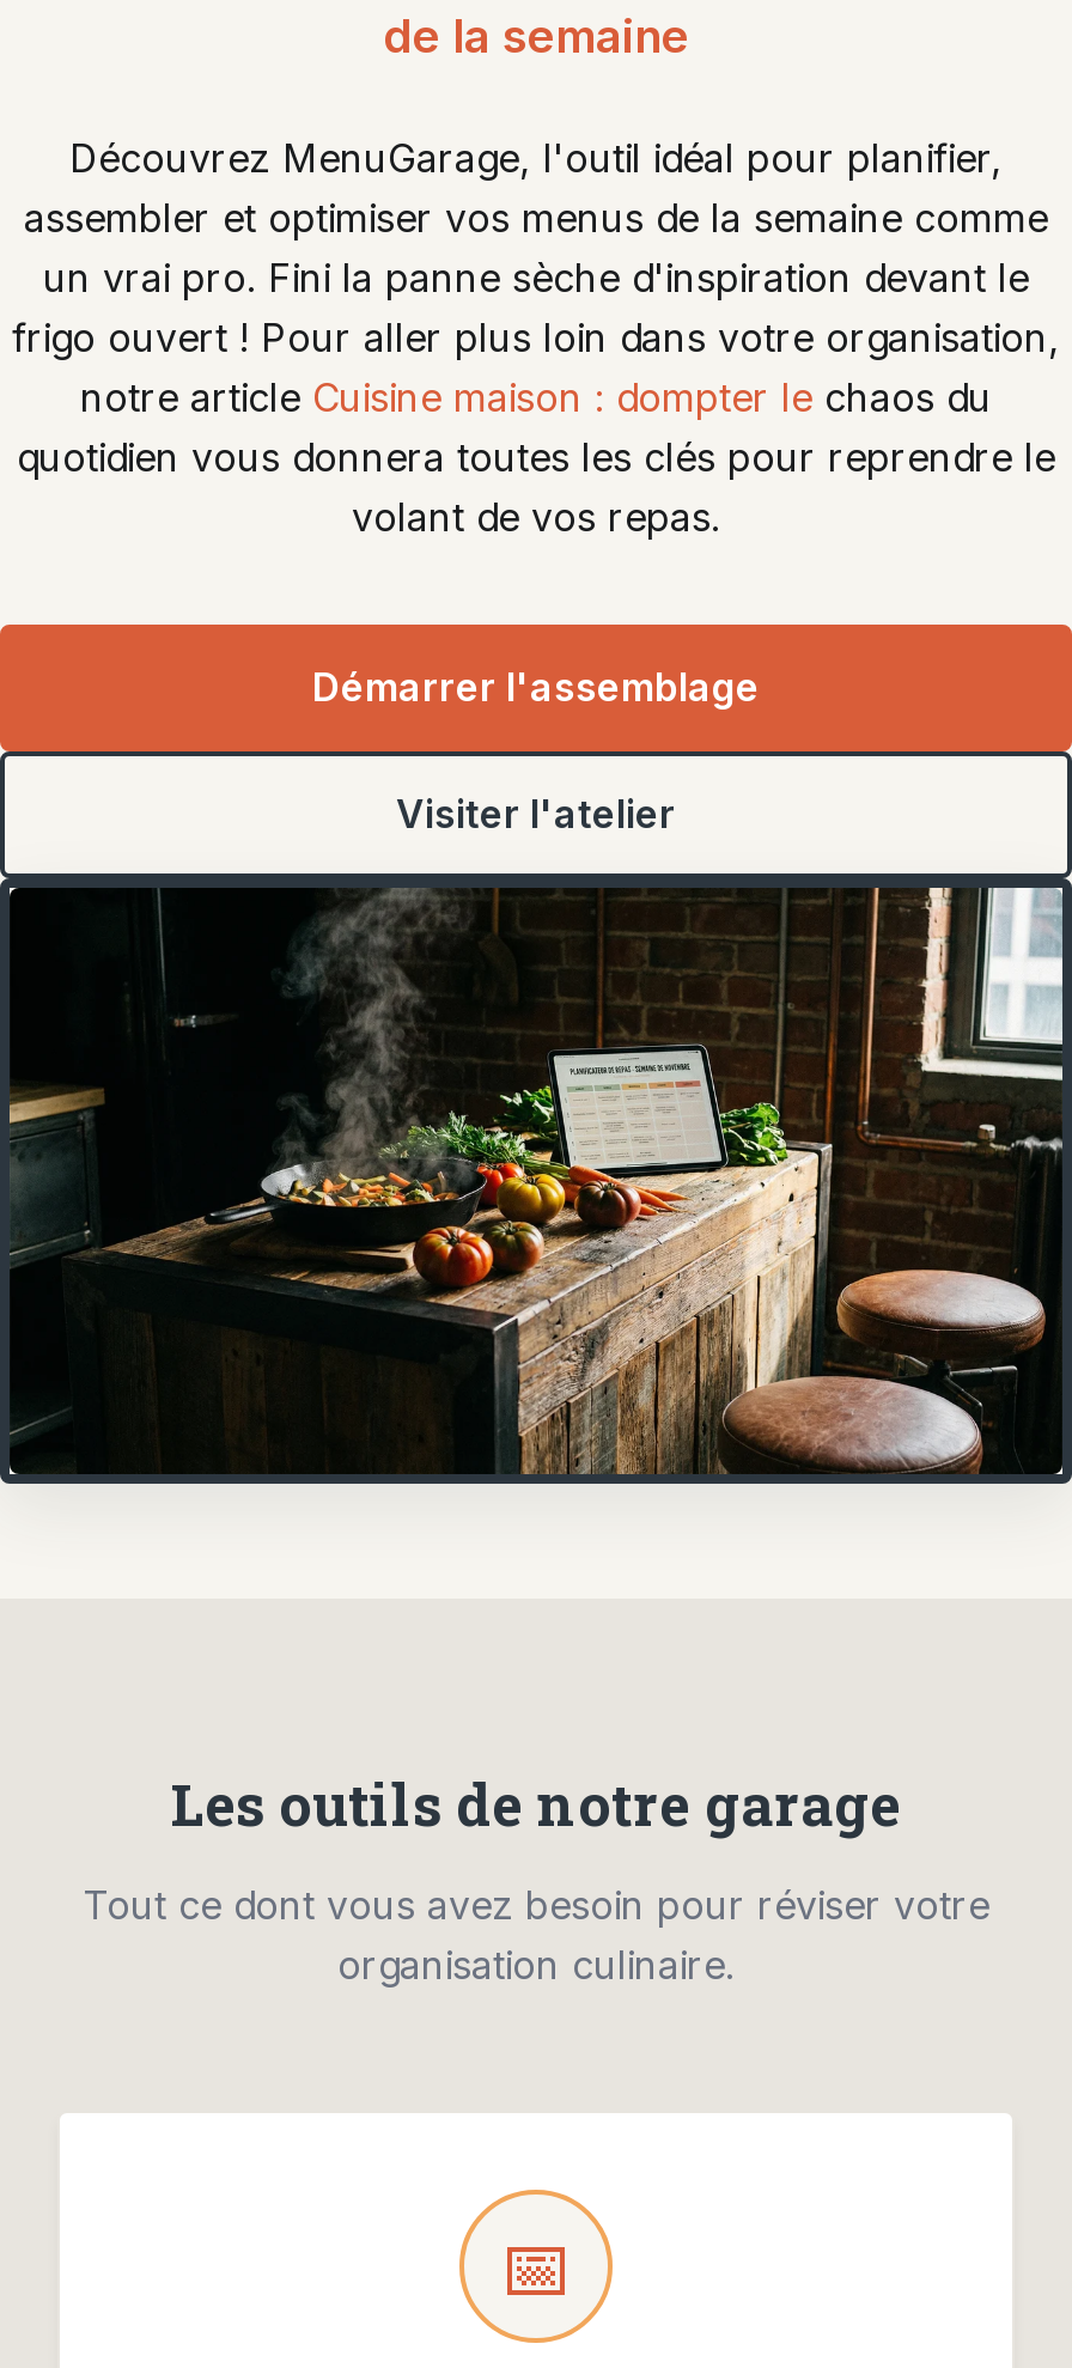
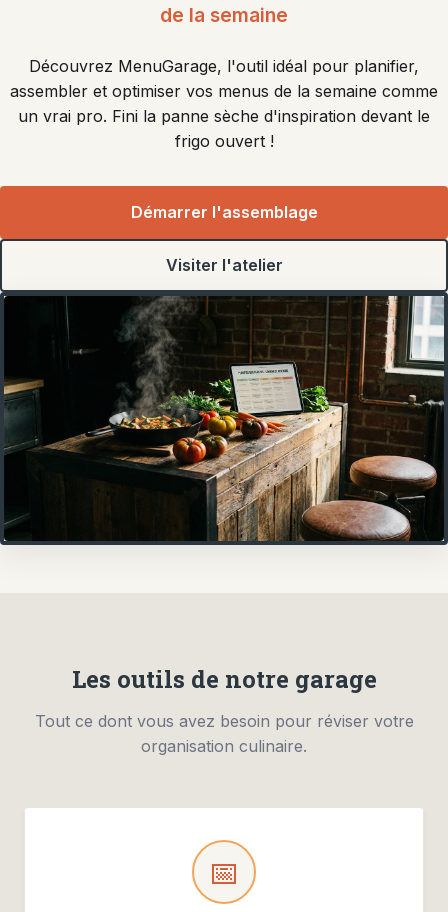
- frigo ouvert ! Pour aller plus loin dans votre organisation,
- notre article Cuisine maison : dompter le chaos du
- quotidien vous donnera toutes les clés pour reprendre le
- volant de vos repas.
+ frigo ouvert !
